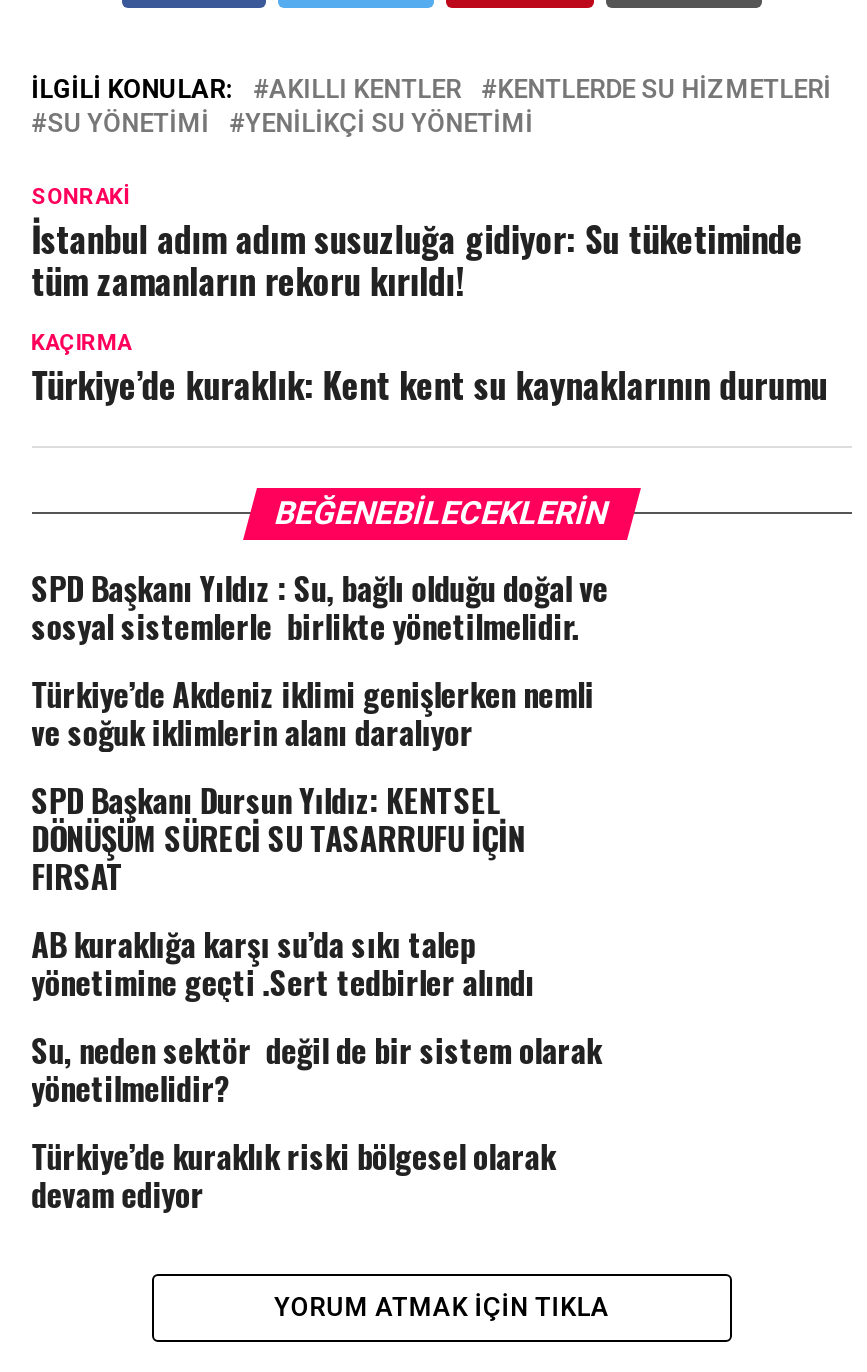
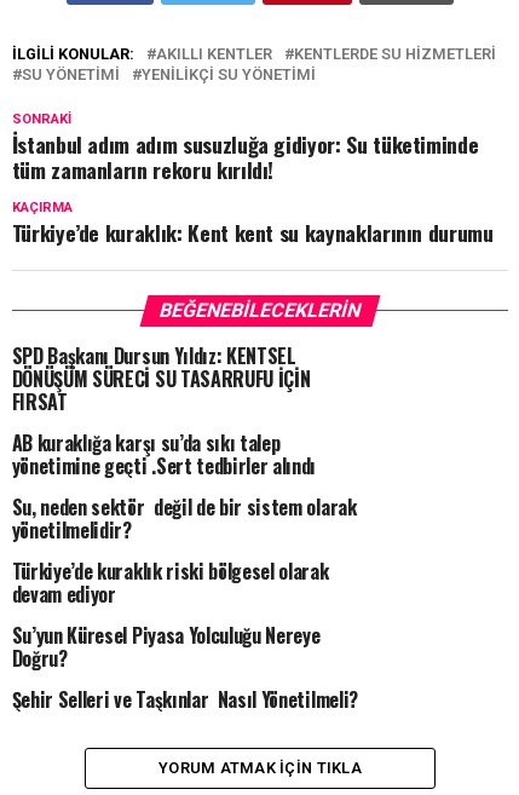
- SPD Başkanı Yıldız : Su, bağlı olduğu doğal ve
- sosyal sistemlerle birlikte yönetilmelidir.
- Türkiye’de Akdeniz iklimi genişlerken nemli
- ve soğuk iklimlerin alanı daralıyor

moved up: SPD Başkanı Dursun Yıldız: KENTSEL | DÖNÜŞÜM SÜRECİ SU TASARRUFU İÇİN | FIRSAT | ... | Türkiye’de kuraklık riski bölgesel olarak | devam ediyor

+ Su’yun Küresel Piyasa Yolculuğu Nereye
+ Doğru?
+ Şehir Selleri ve Taşkınlar Nasıl Yönetilmeli?
